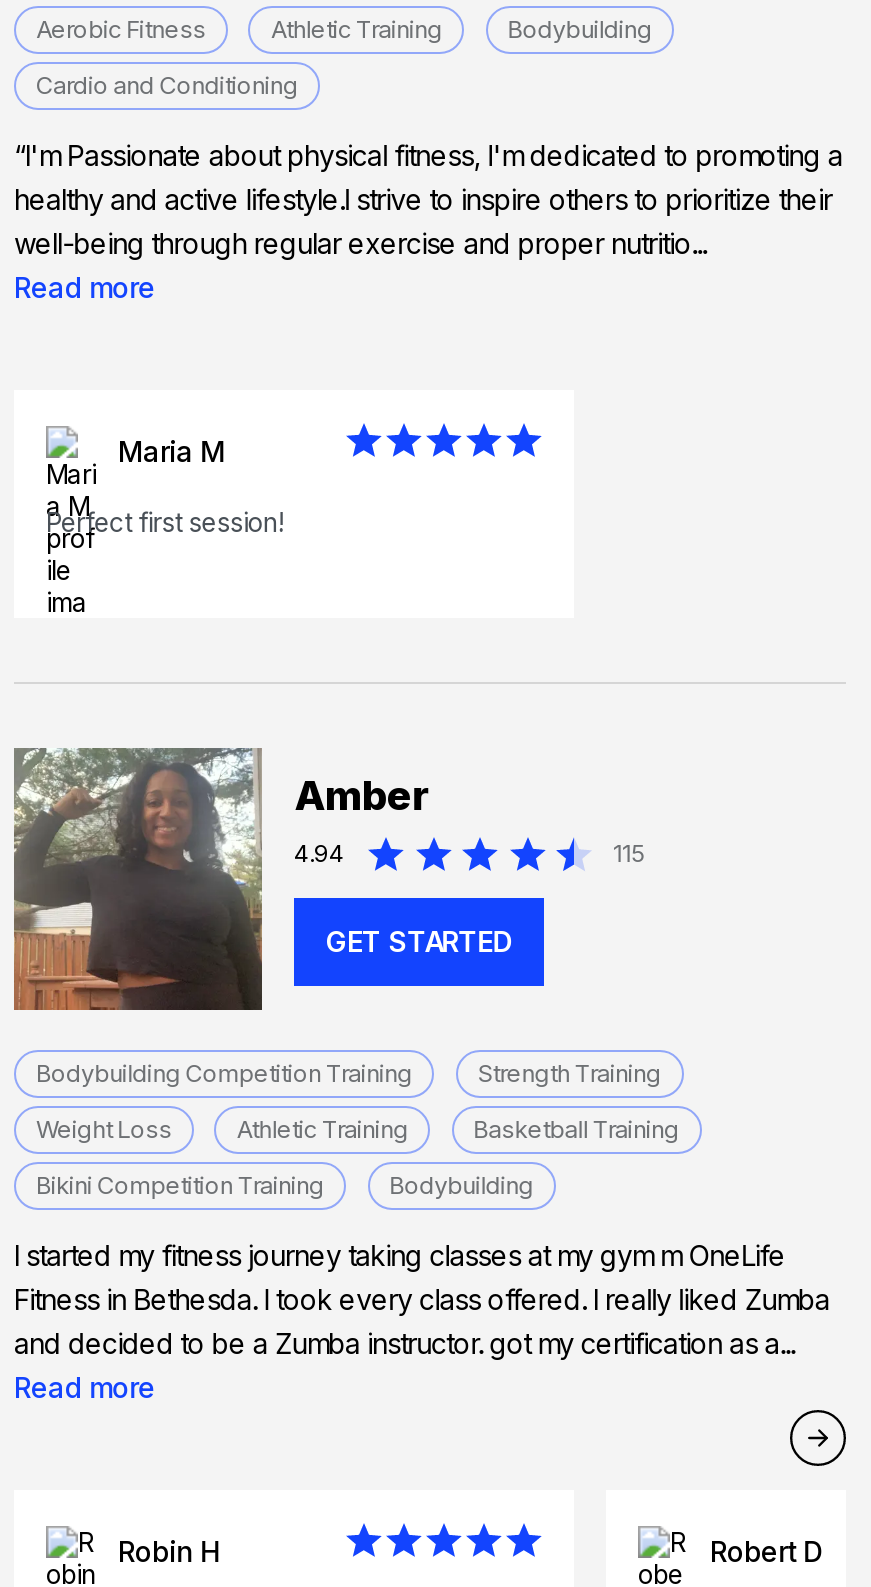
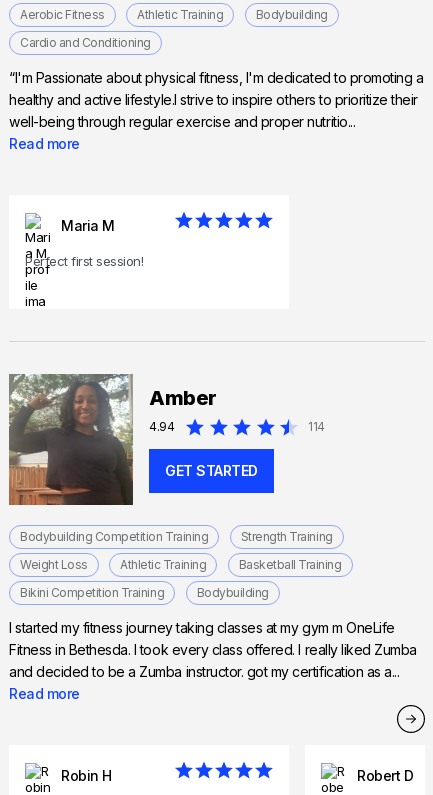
- 115
+ 114
